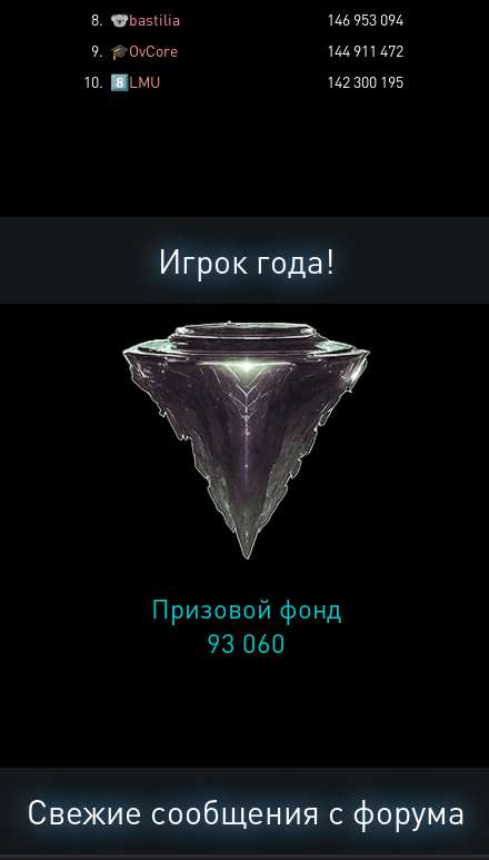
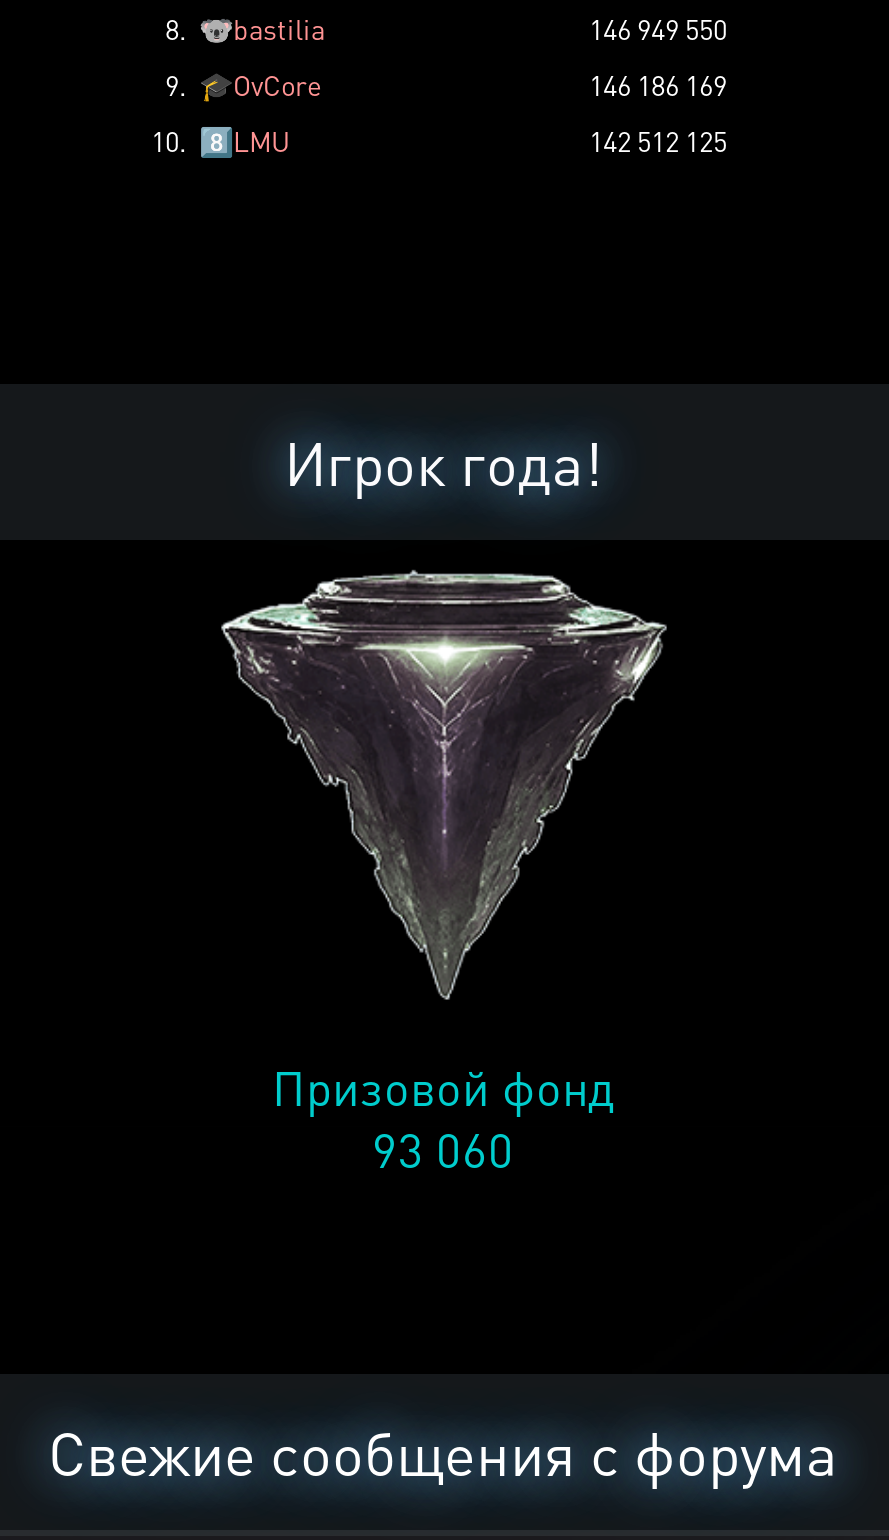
- 146 953 094
+ 146 949 550

- 144 911 472
+ 146 186 169

- 142 300 195
+ 142 512 125
